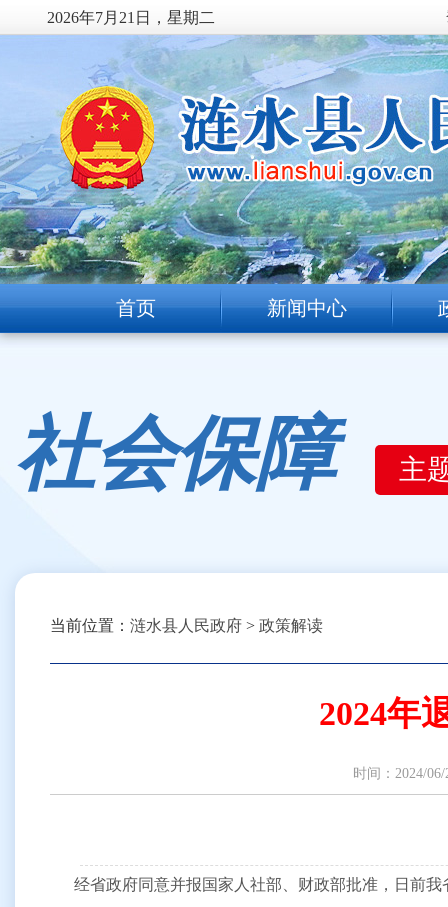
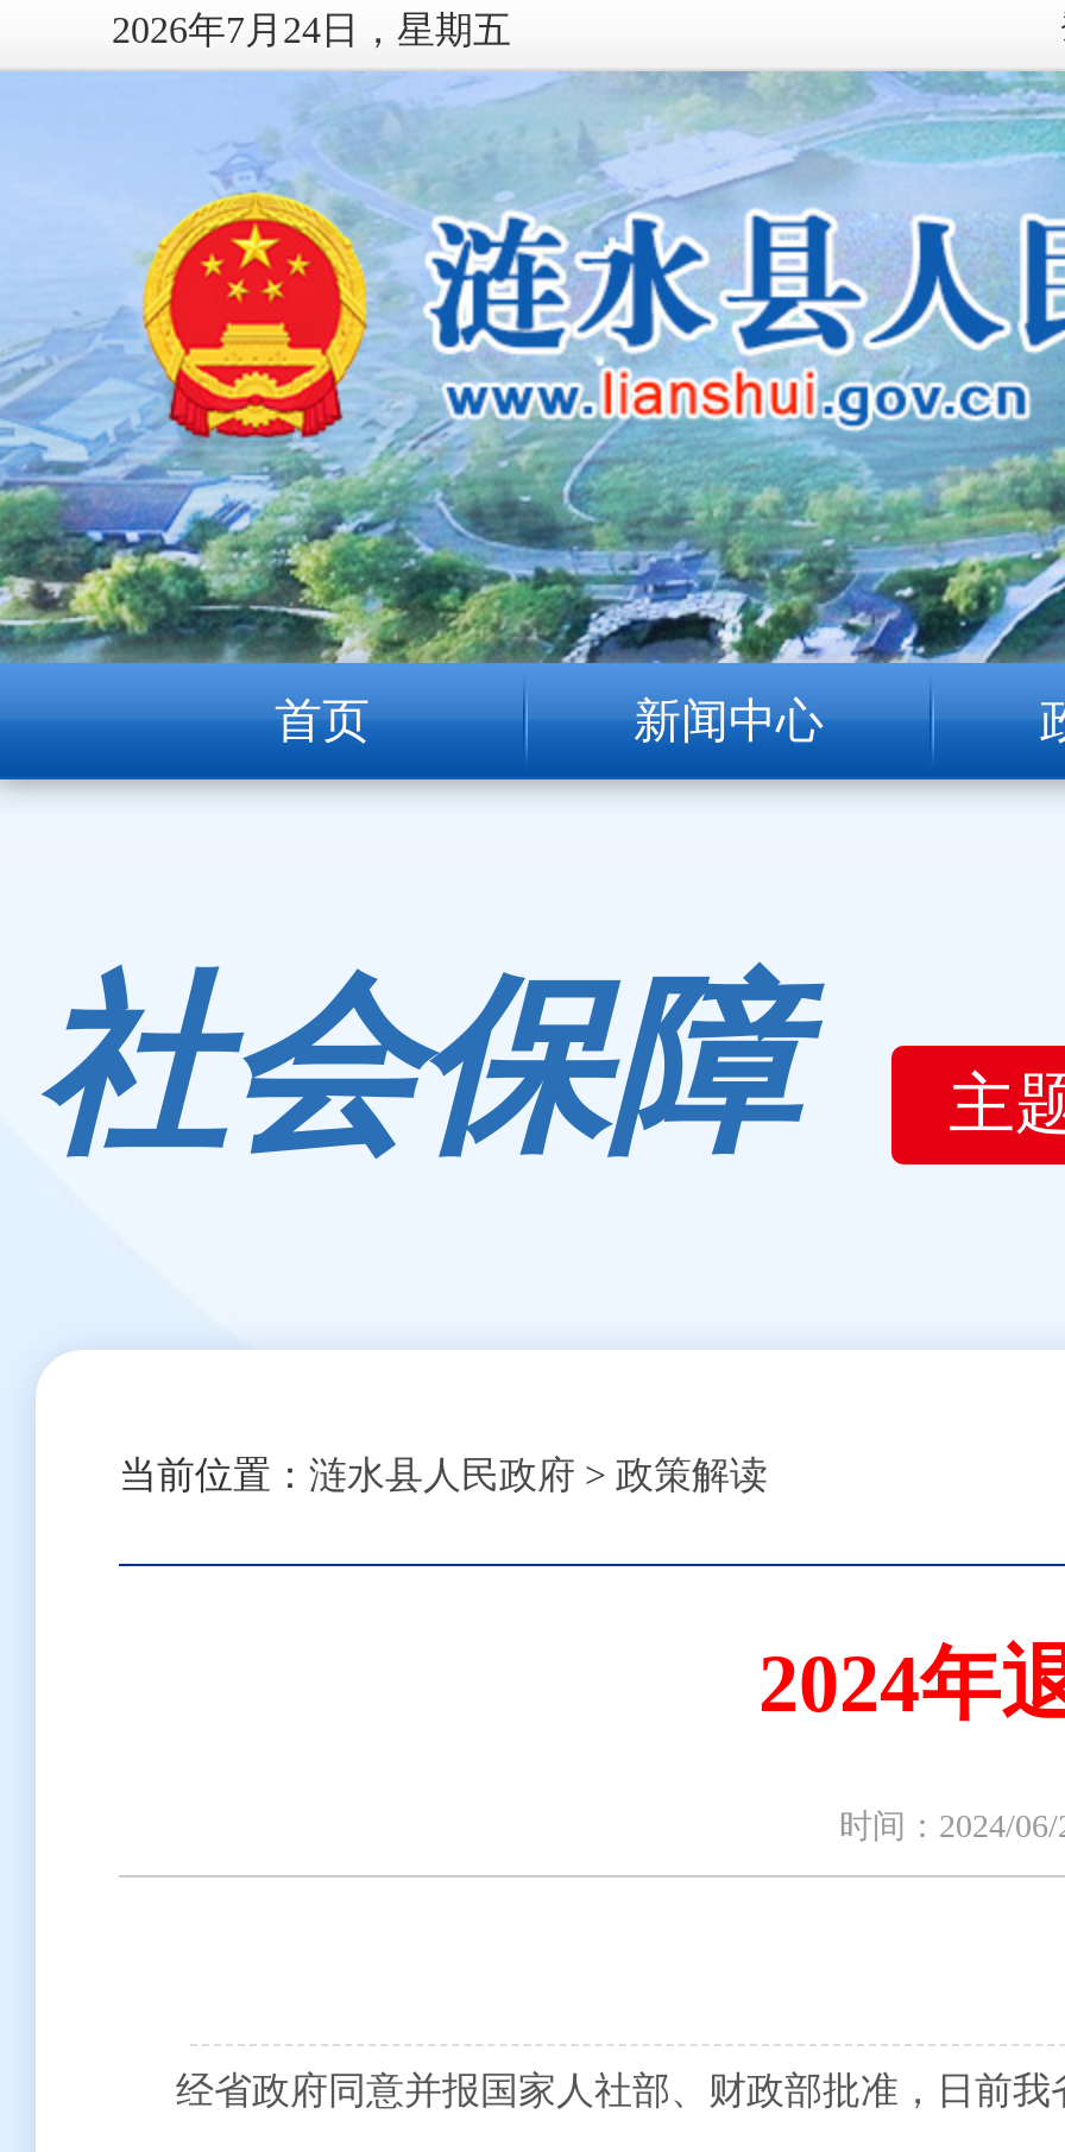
- 2026年7月21日，星期二
+ 2026年7月24日，星期五
